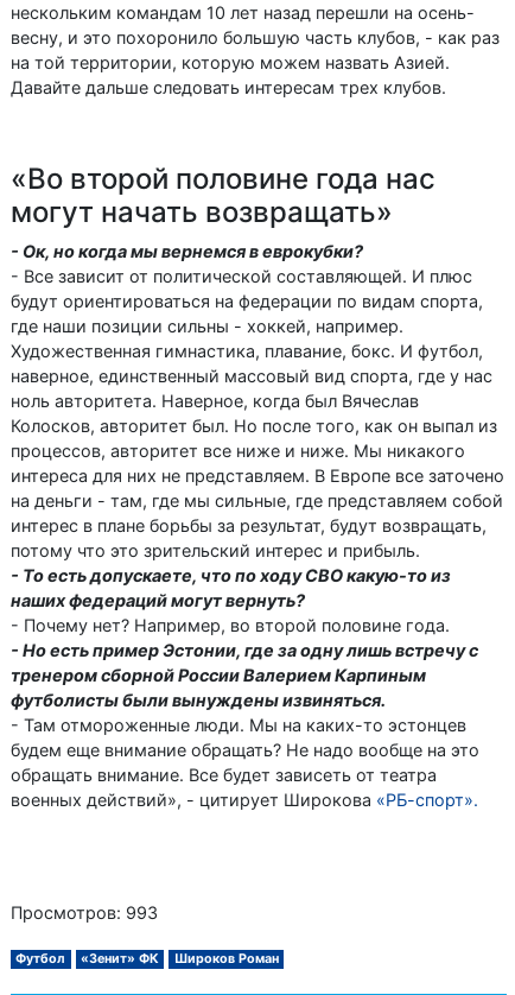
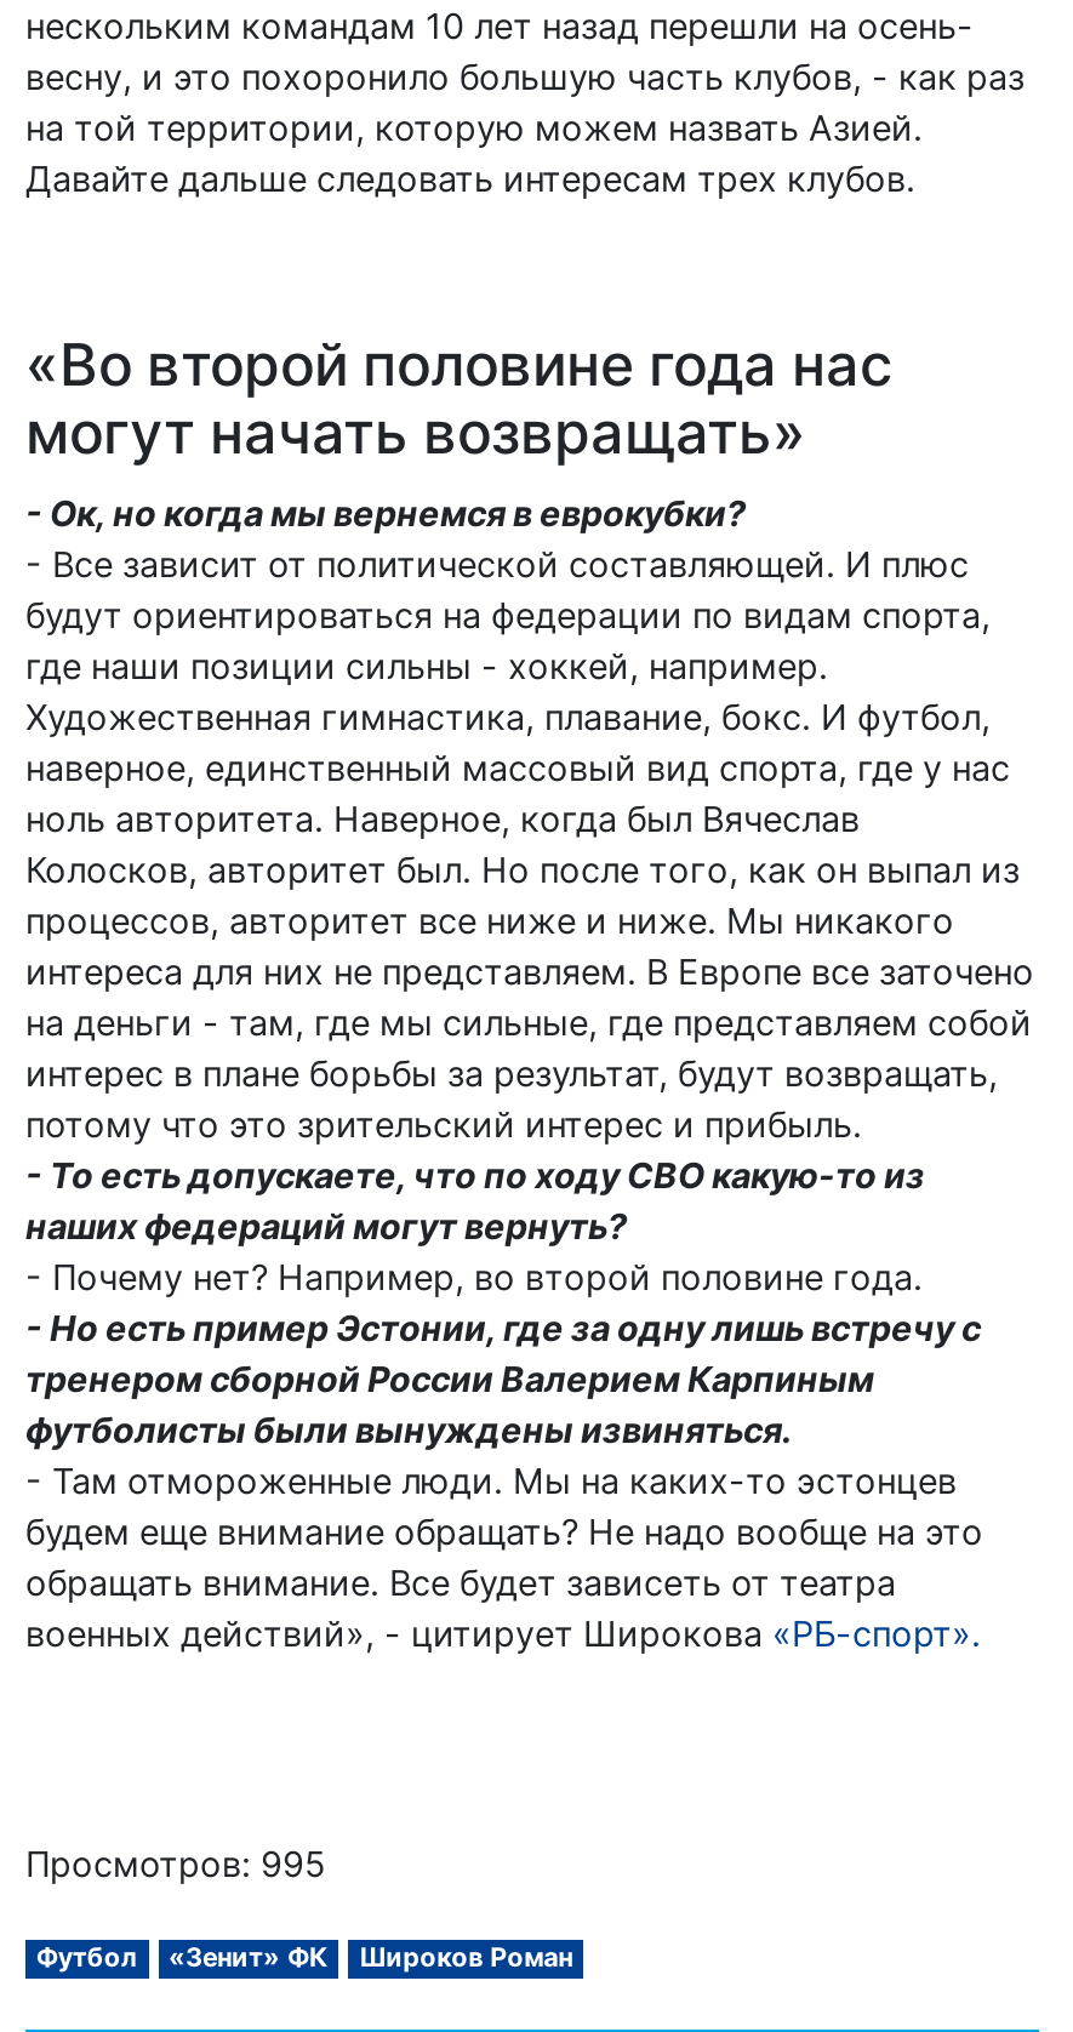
- Просмотров: 993
+ Просмотров: 995
